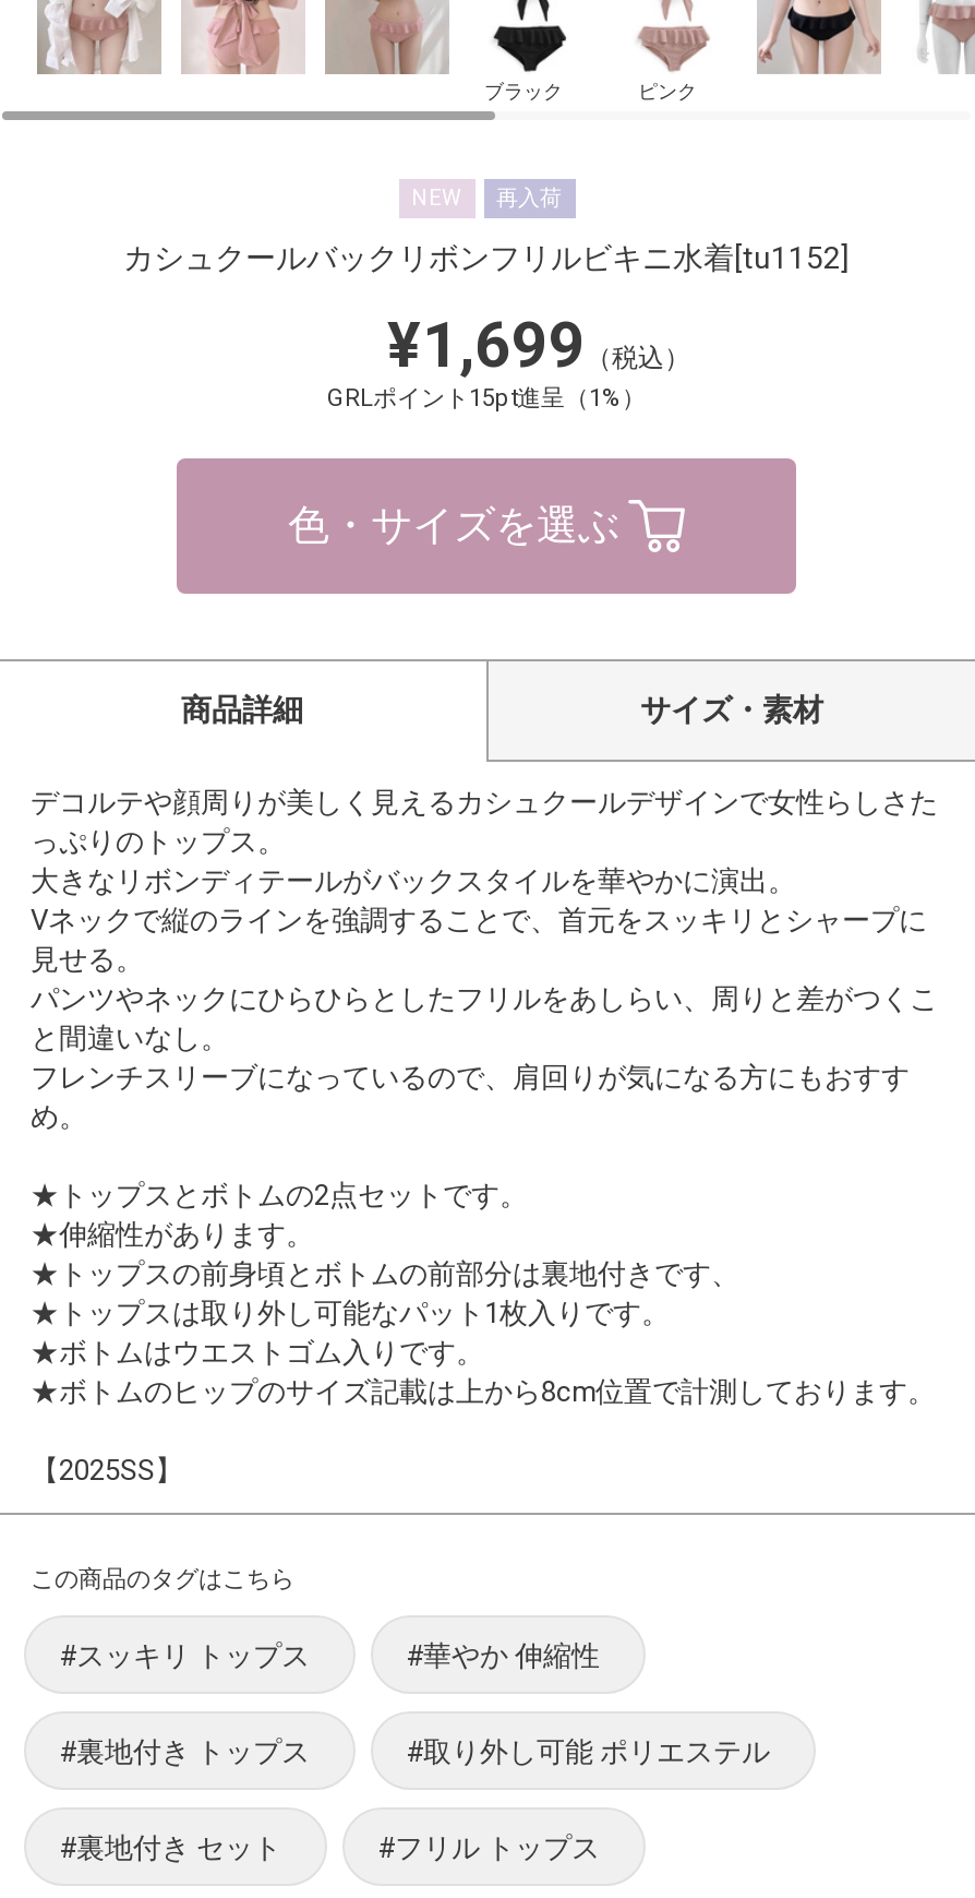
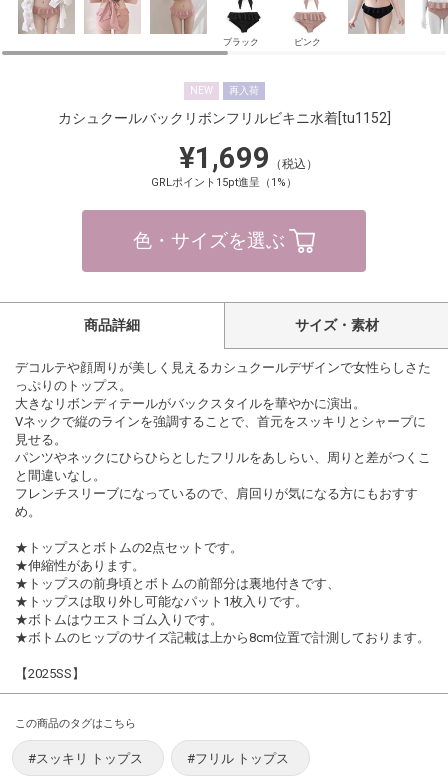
- #華やか 伸縮性
- #裏地付き トップス
- #取り外し可能 ポリエステル
- #裏地付き セット
